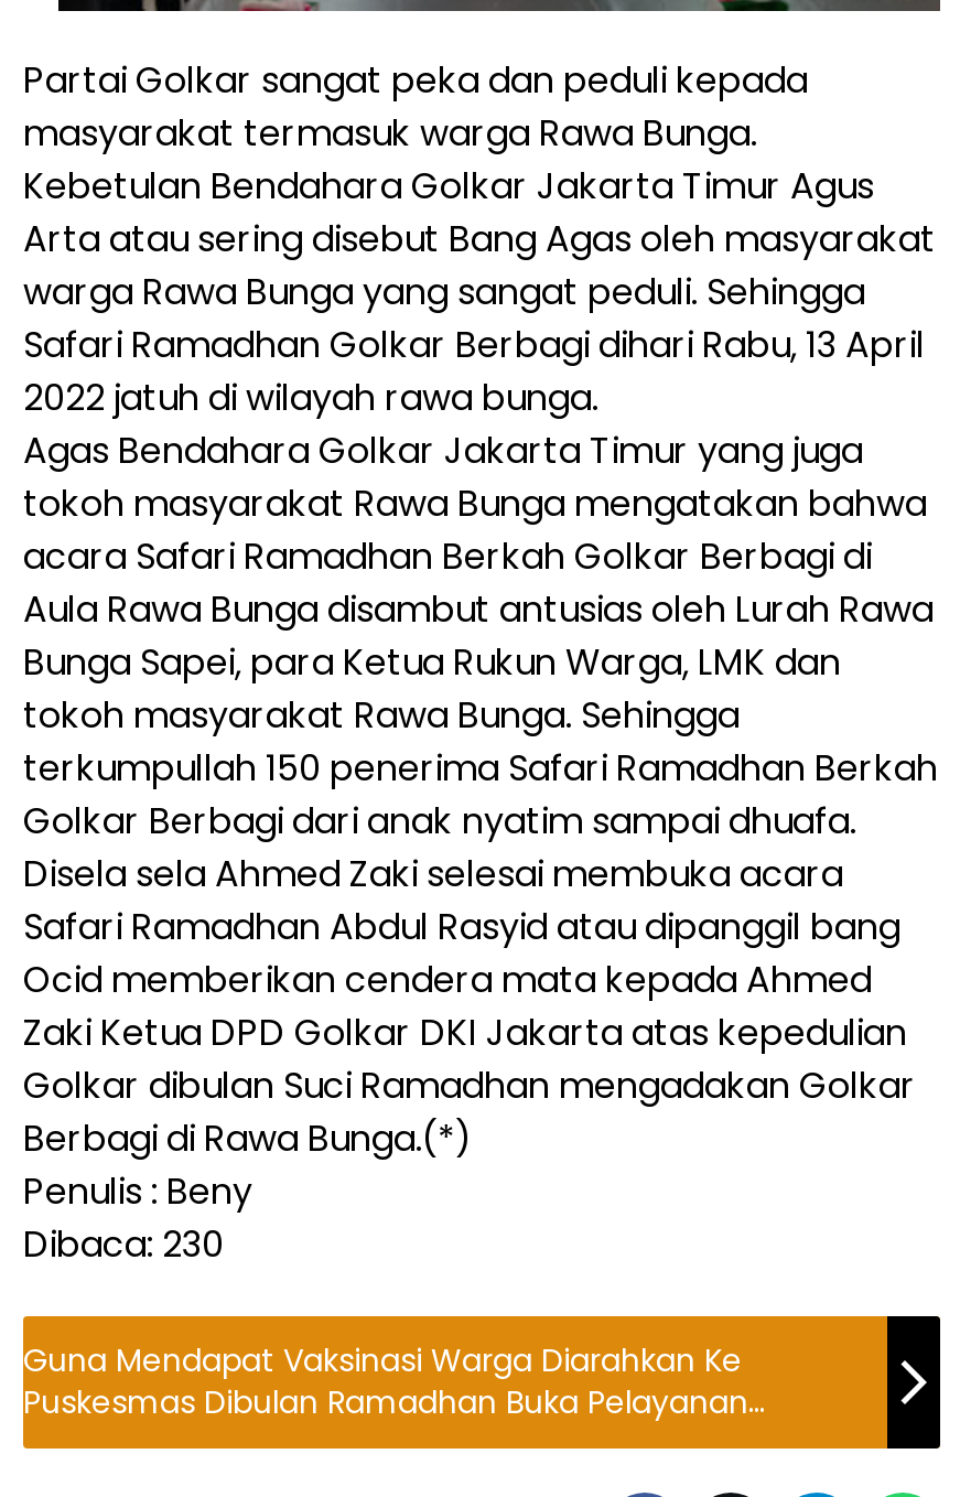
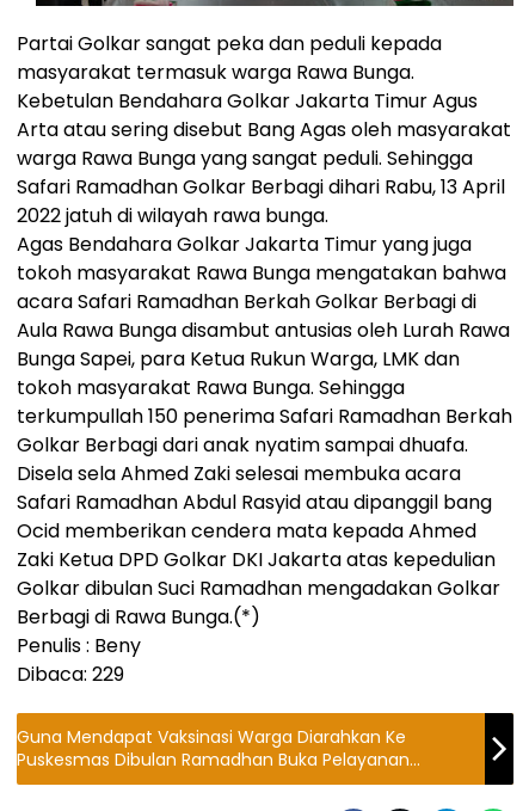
- Dibaca: 230
+ Dibaca: 229
